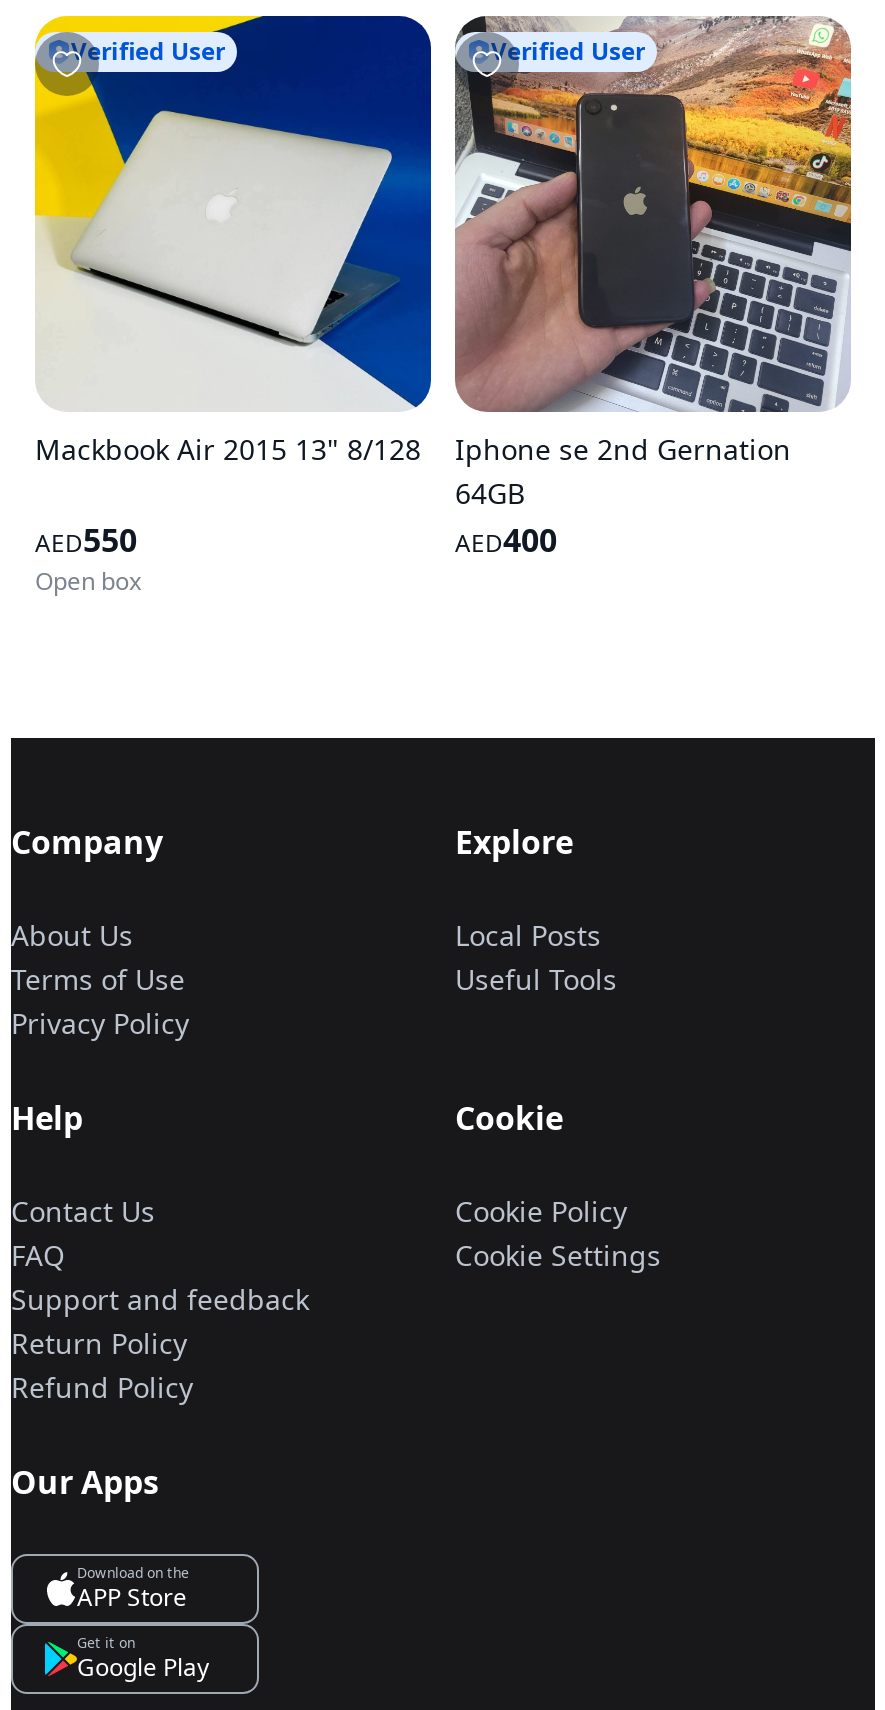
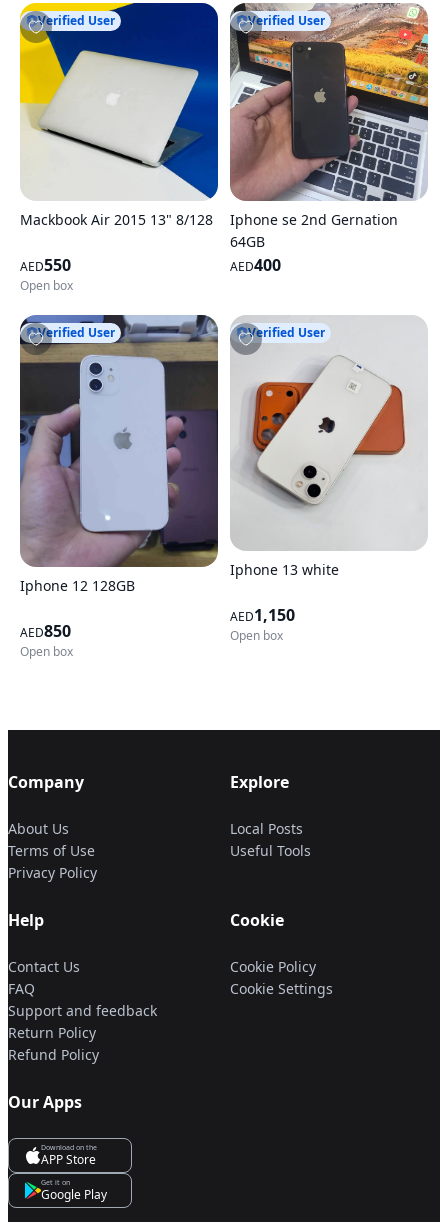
+ [image]
+ Verified User

+ Iphone 12 128GB
+ AED850
+ Open box

+ [image]
+ Verified User

+ Iphone 13 white
+ AED1,150
+ Open box
